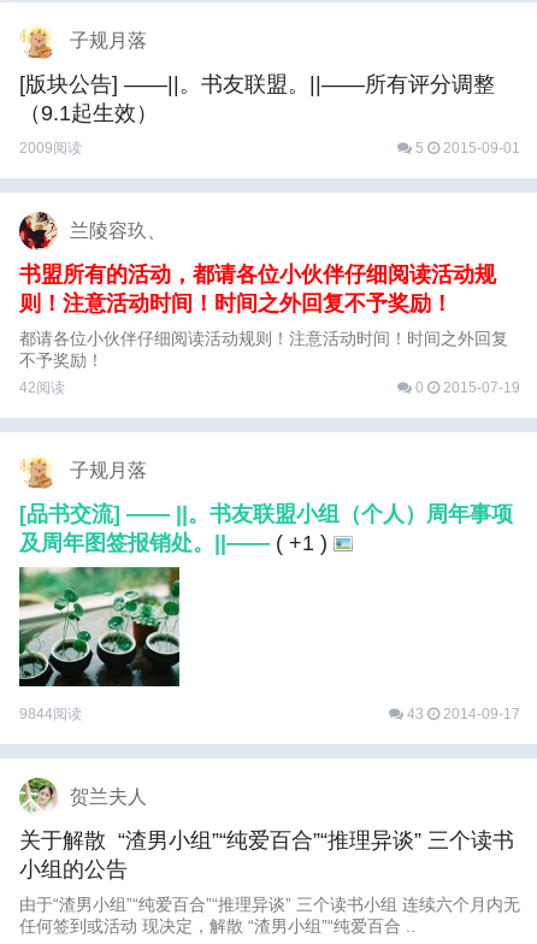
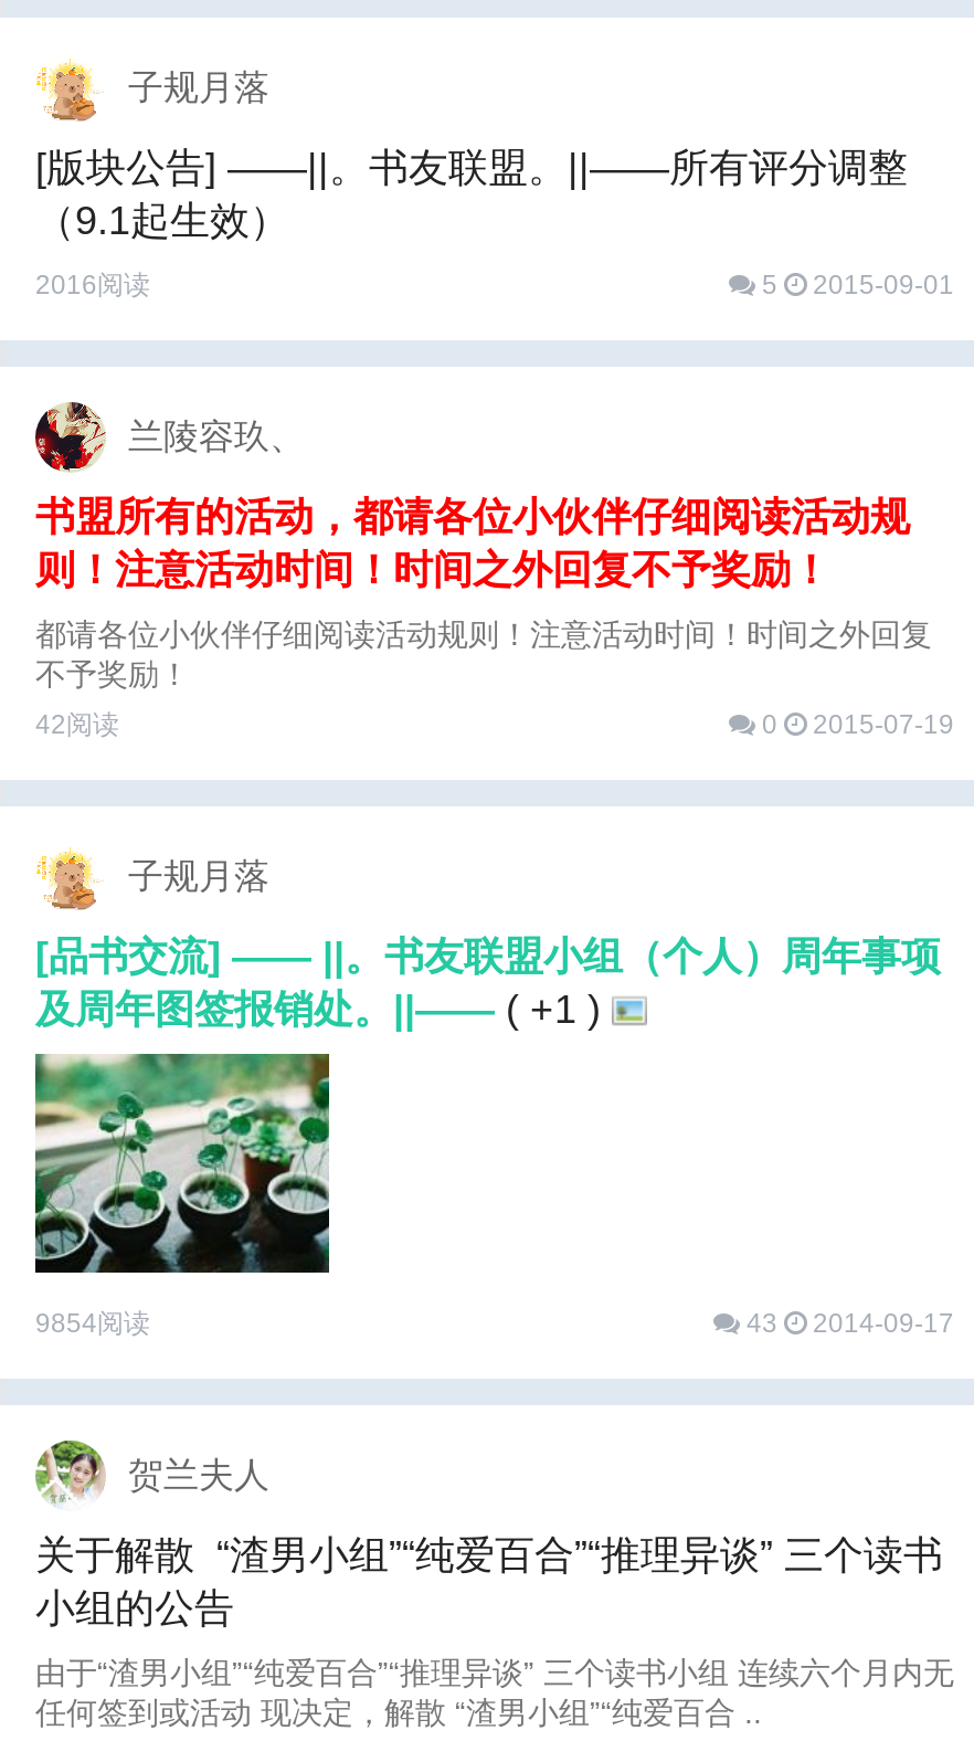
- 2009阅读
+ 2016阅读

- 9844阅读
+ 9854阅读
